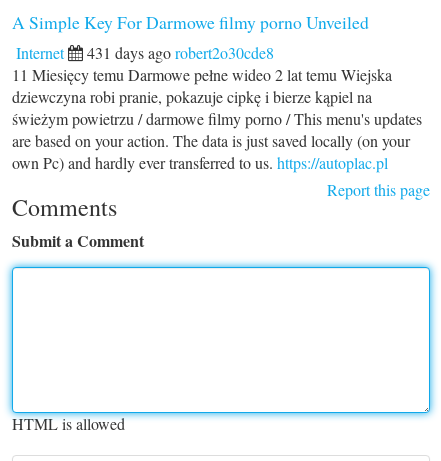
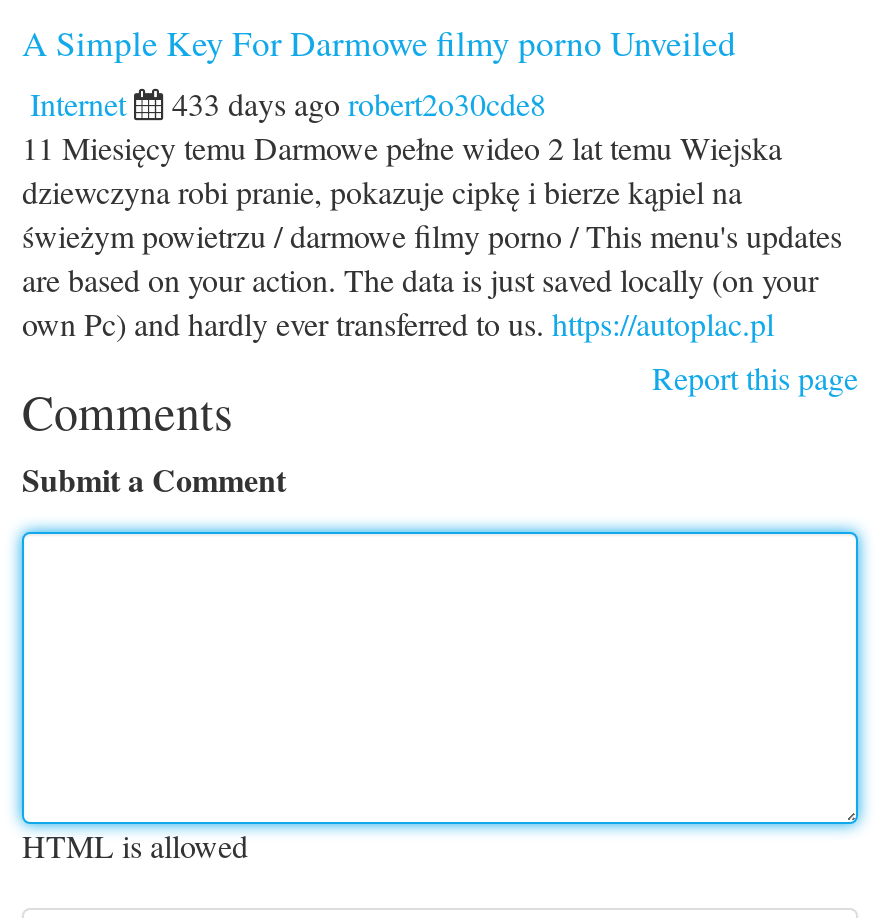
- 431 days ago robert2o30cde8
+ 433 days ago robert2o30cde8
